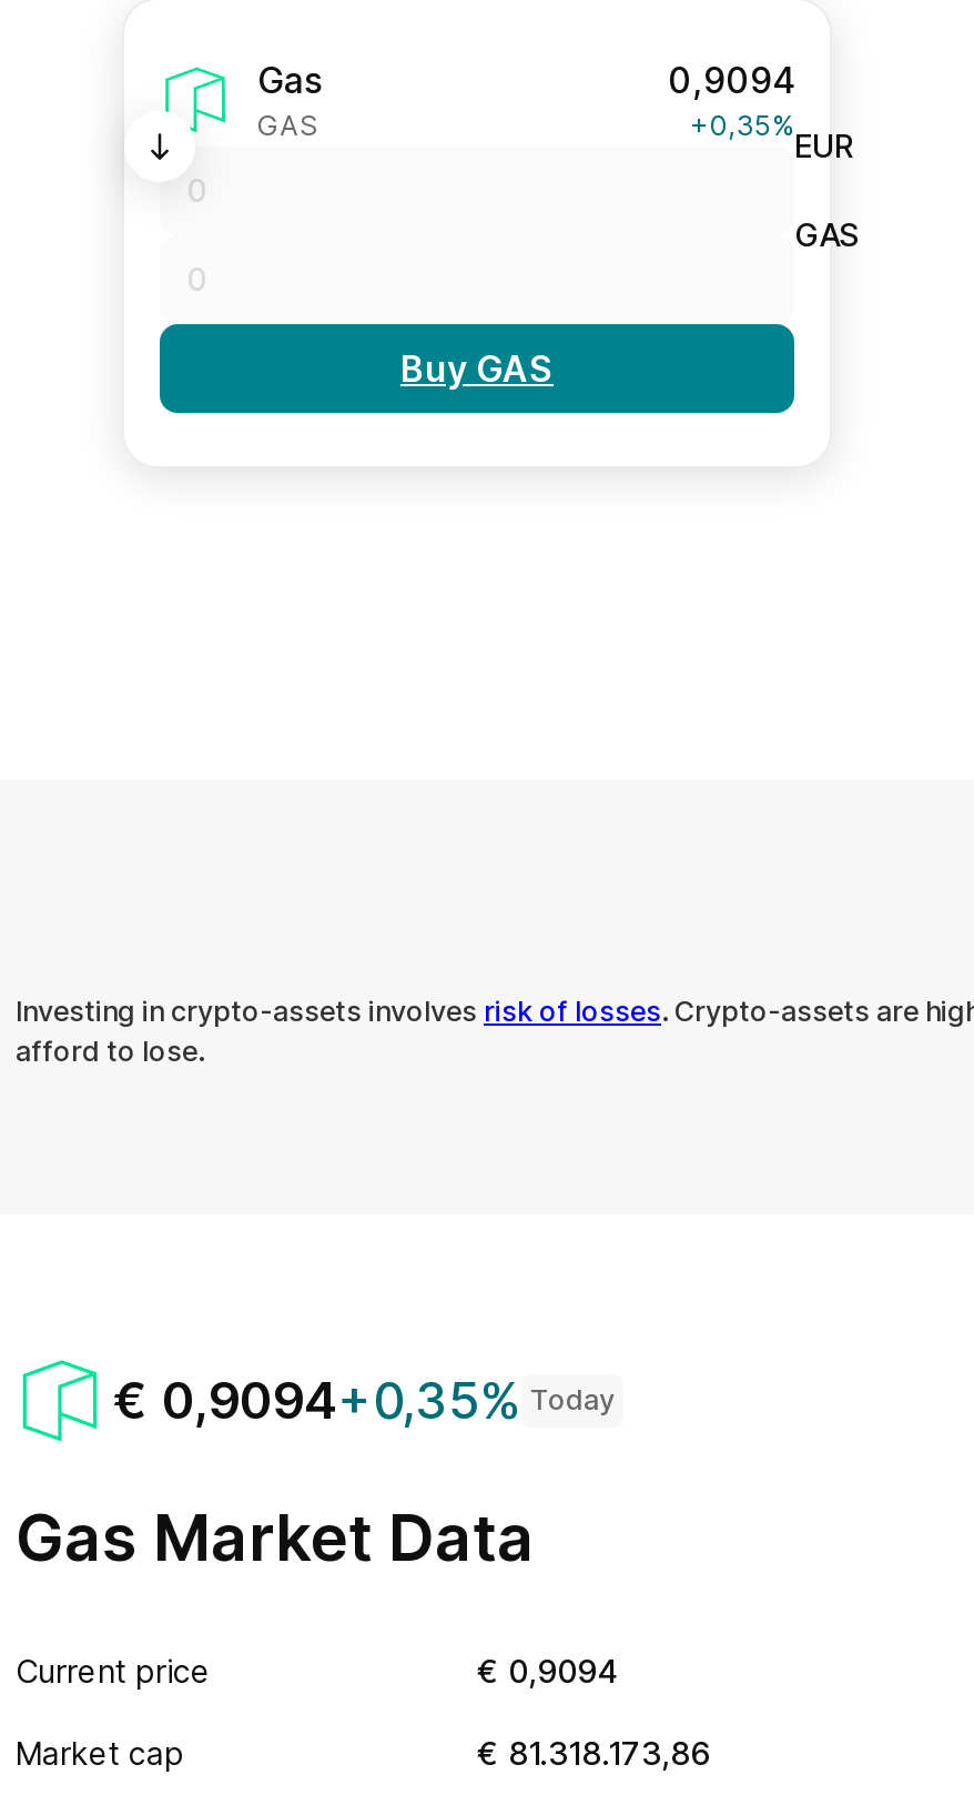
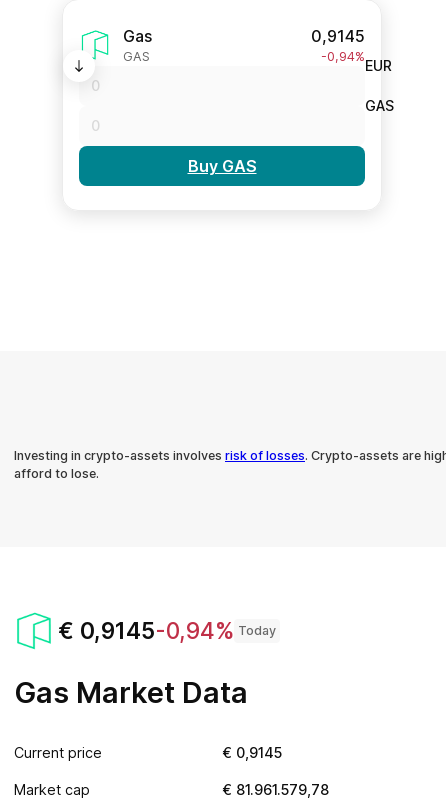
- 0,9094
+ 0,9145

- +0,35%
+ -0,94%

- €0,9094+0,35% Today
+ €0,9145-0,94% Today

- €0,9094
+ €0,9145

- €81.318.173,86
+ €81.961.579,78
